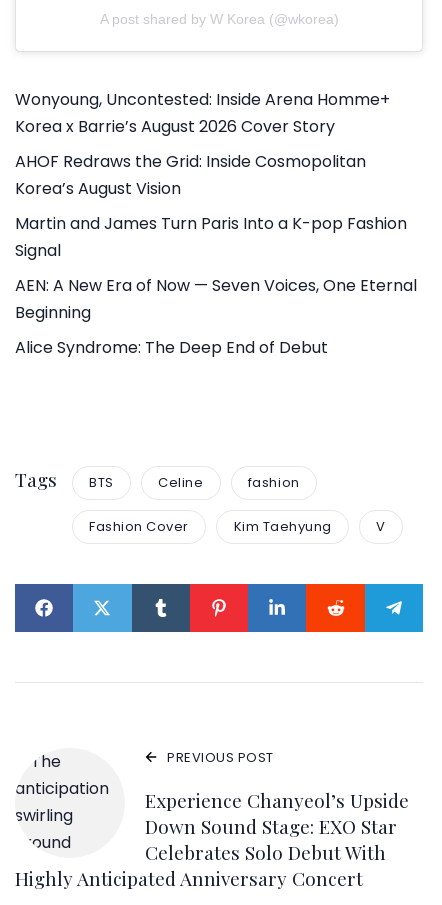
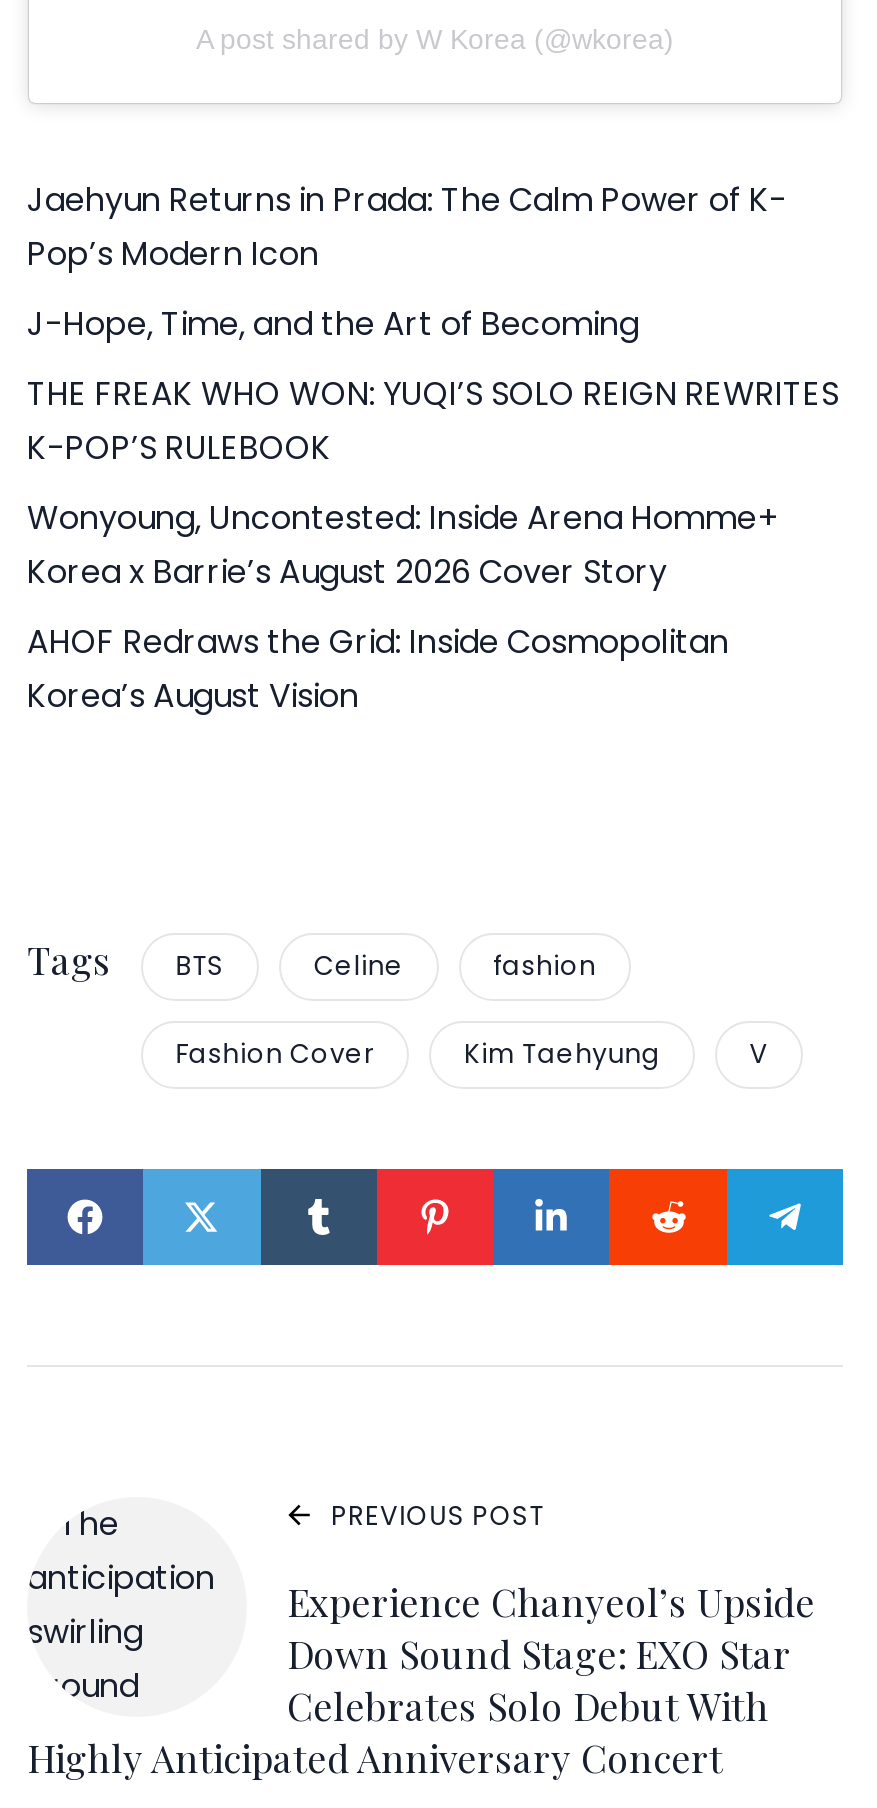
+ Jaehyun Returns in Prada: The Calm Power of K-
+ Pop’s Modern Icon
+ J-Hope, Time, and the Art of Becoming
+ THE FREAK WHO WON: YUQI’S SOLO REIGN REWRITES
+ K-POP’S RULEBOOK

moved down: Wonyoung, Uncontested: Inside Arena Homme+ | Korea x Barrie’s August 2026 Cover Story | AHOF Redraws the Grid: Inside Cosmopolitan | Korea’s August Vision

- Martin and James Turn Paris Into a K-pop Fashion
- Signal
- AEN: A New Era of Now — Seven Voices, One Eternal
- Beginning
- Alice Syndrome: The Deep End of Debut
